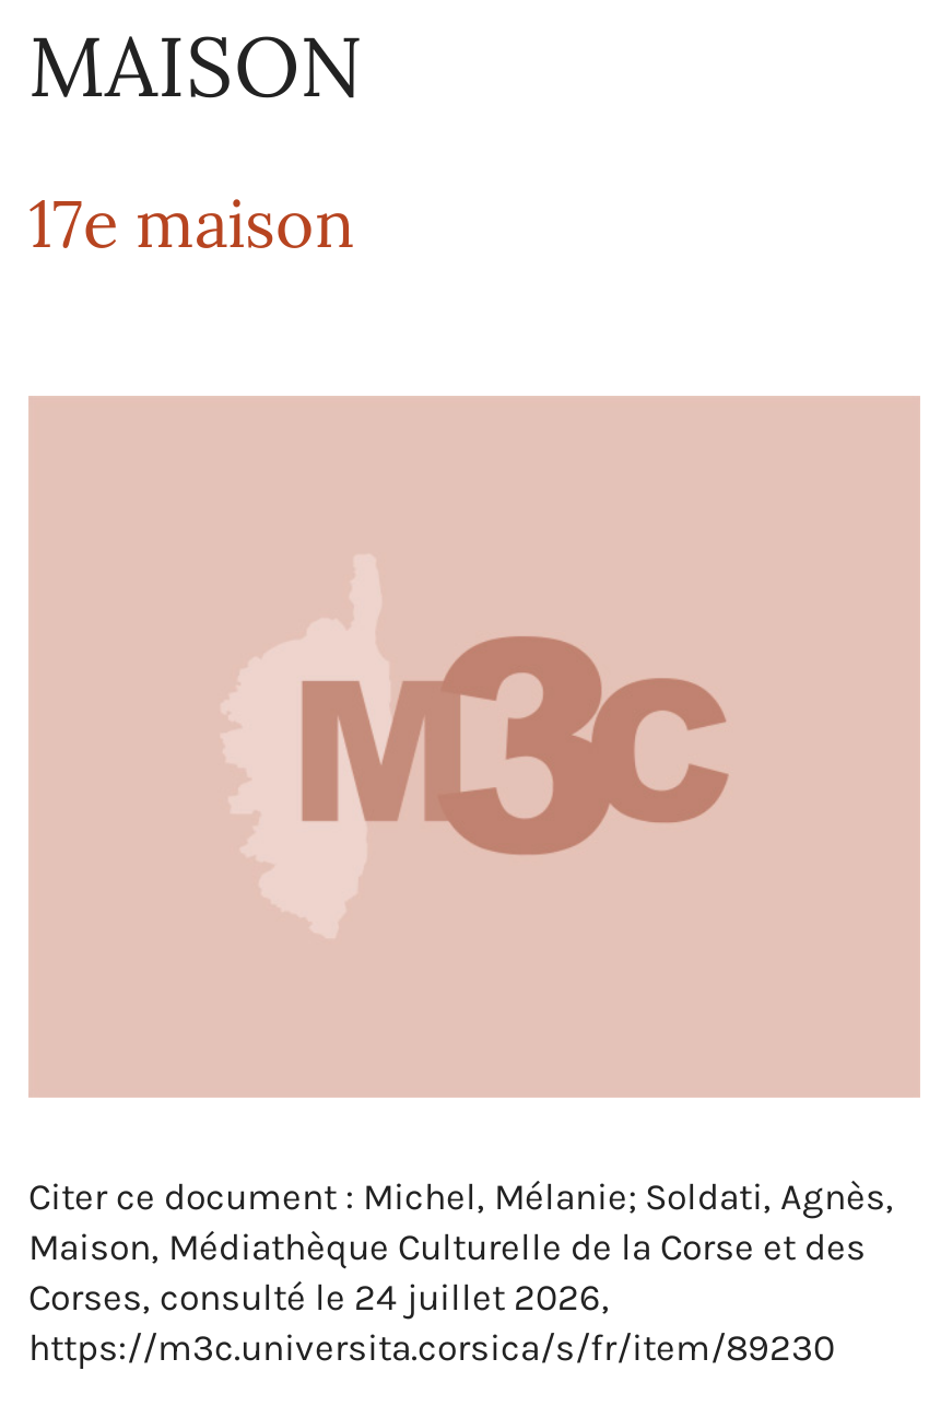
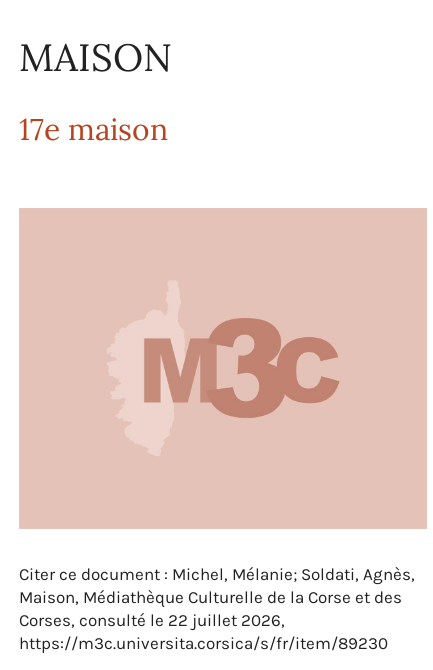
- Corses, consulté le 24 juillet 2026,
+ Corses, consulté le 22 juillet 2026,
